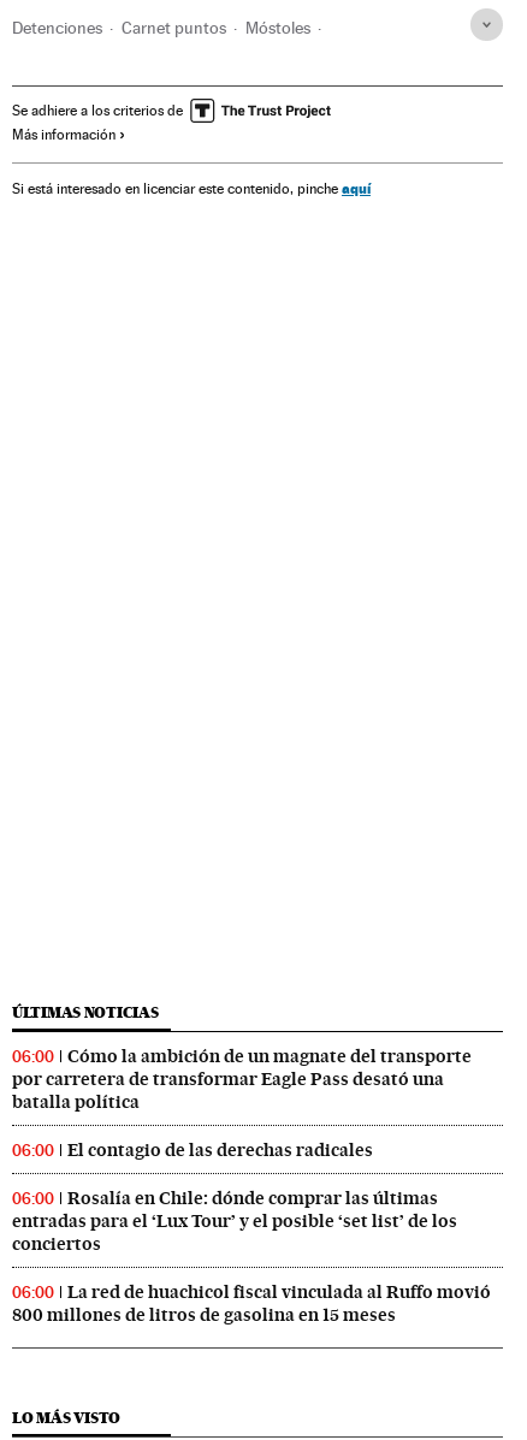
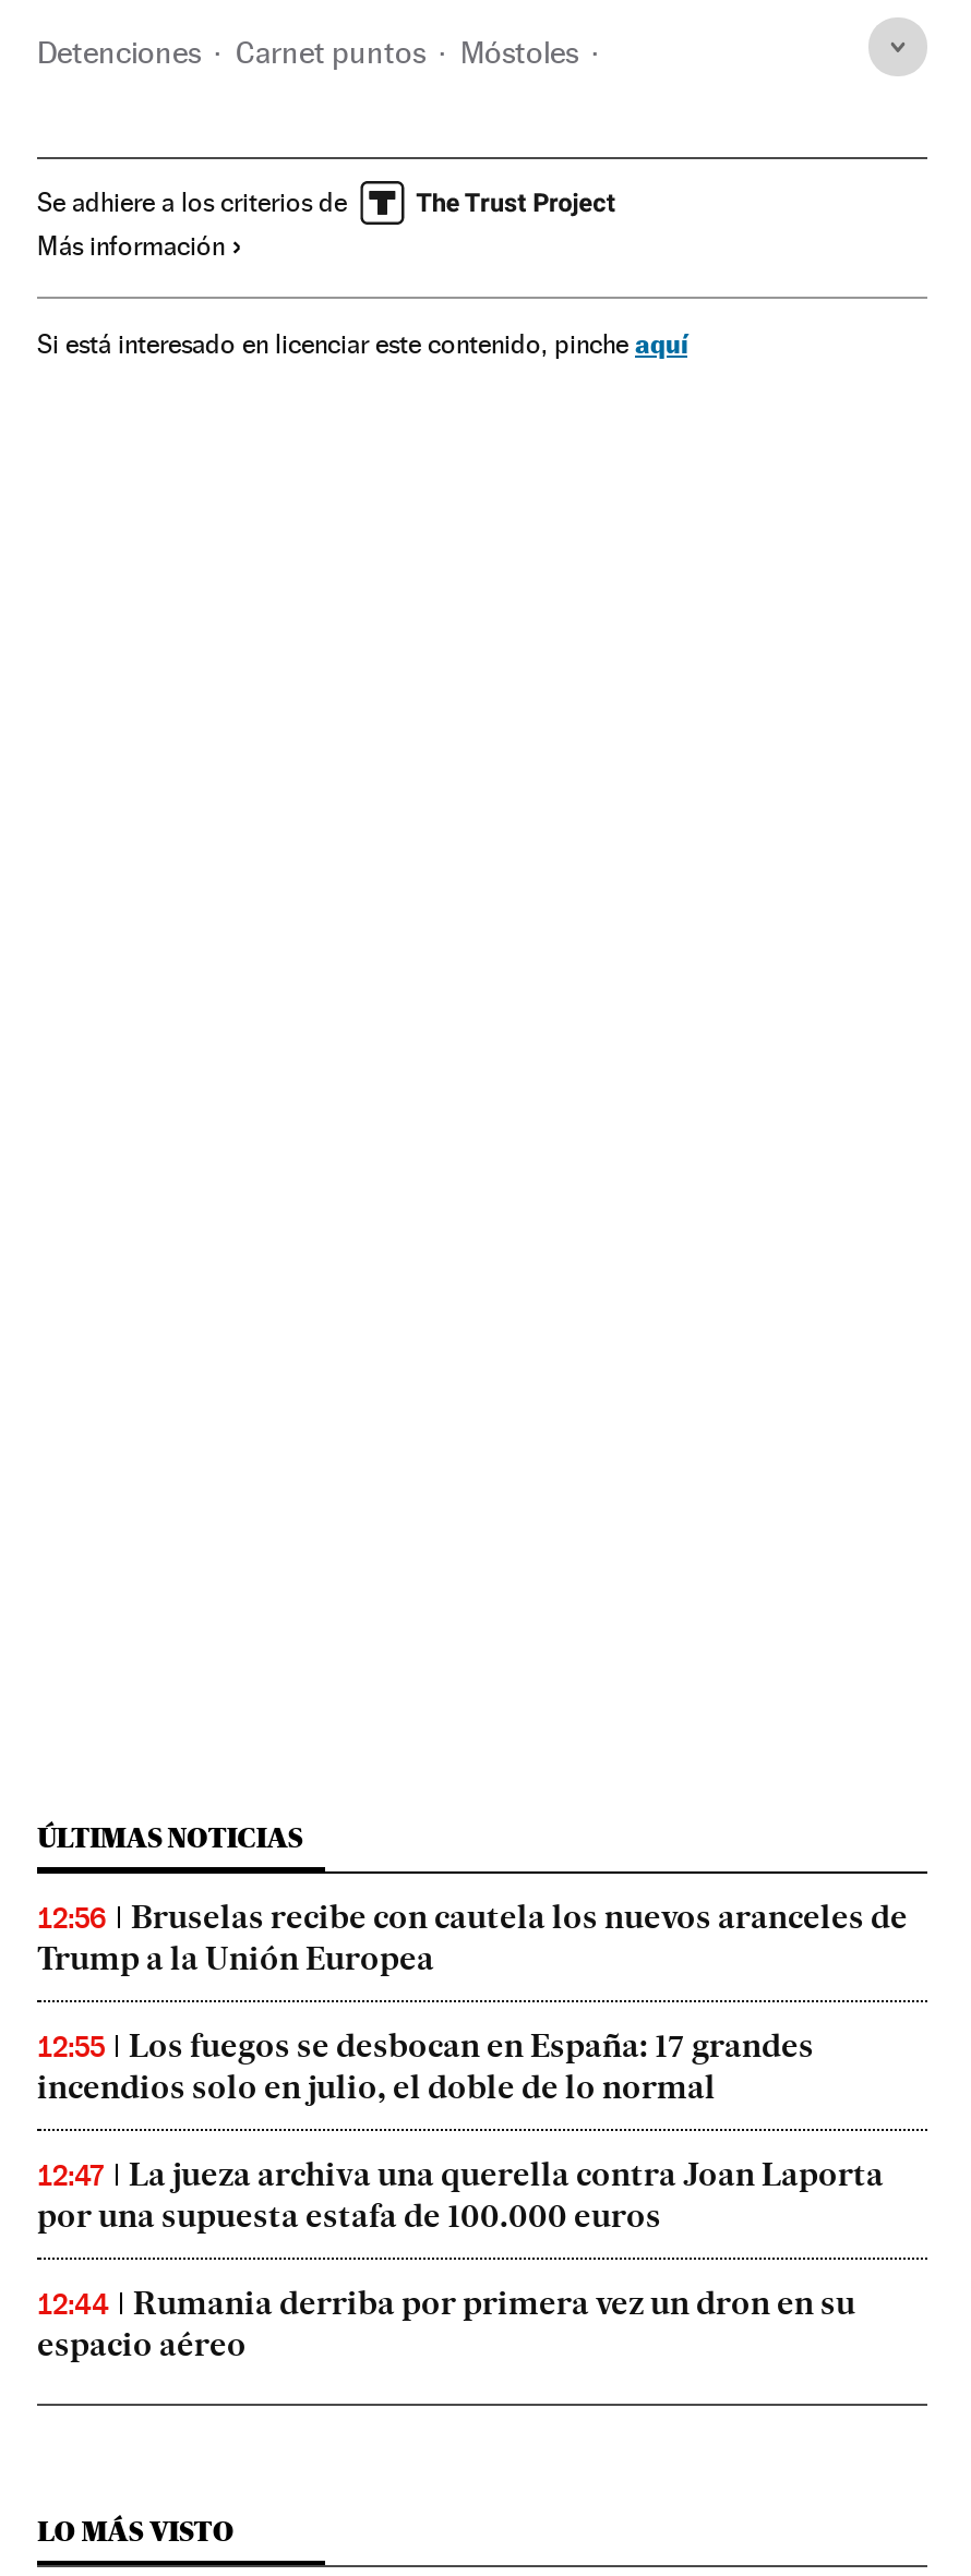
- 06:00
- Cómo la ambición de un magnate del transporte
- por carretera de transformar Eagle Pass desató una
- batalla política
+ 12:56
+ Bruselas recibe con cautela los nuevos aranceles de
+ Trump a la Unión Europea

- 06:00
- El contagio de las derechas radicales
+ 12:55
+ Los fuegos se desbocan en España: 17 grandes
+ incendios solo en julio, el doble de lo normal

- 06:00
- Rosalía en Chile: dónde comprar las últimas
- entradas para el ‘Lux Tour’ y el posible ‘set list’ de los
- conciertos
+ 12:47
+ La jueza archiva una querella contra Joan Laporta
+ por una supuesta estafa de 100.000 euros

- 06:00
- La red de huachicol fiscal vinculada al Ruffo movió
- 800 millones de litros de gasolina en 15 meses
+ 12:44
+ Rumania derriba por primera vez un dron en su
+ espacio aéreo
